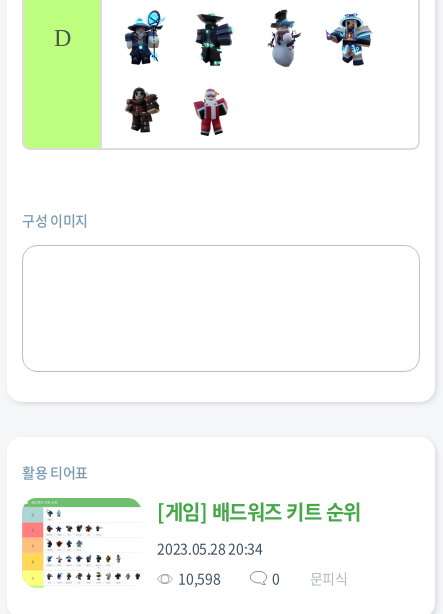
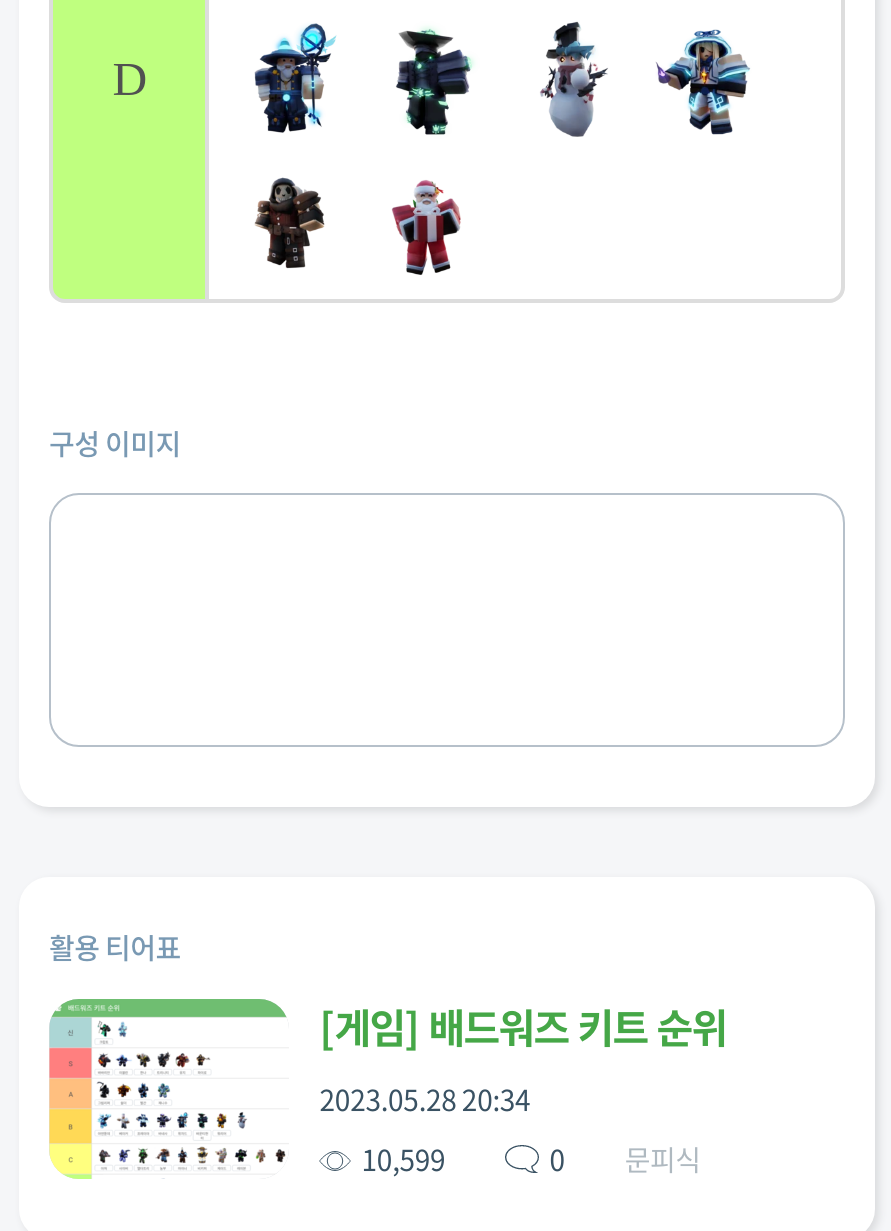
- 10,598
+ 10,599
